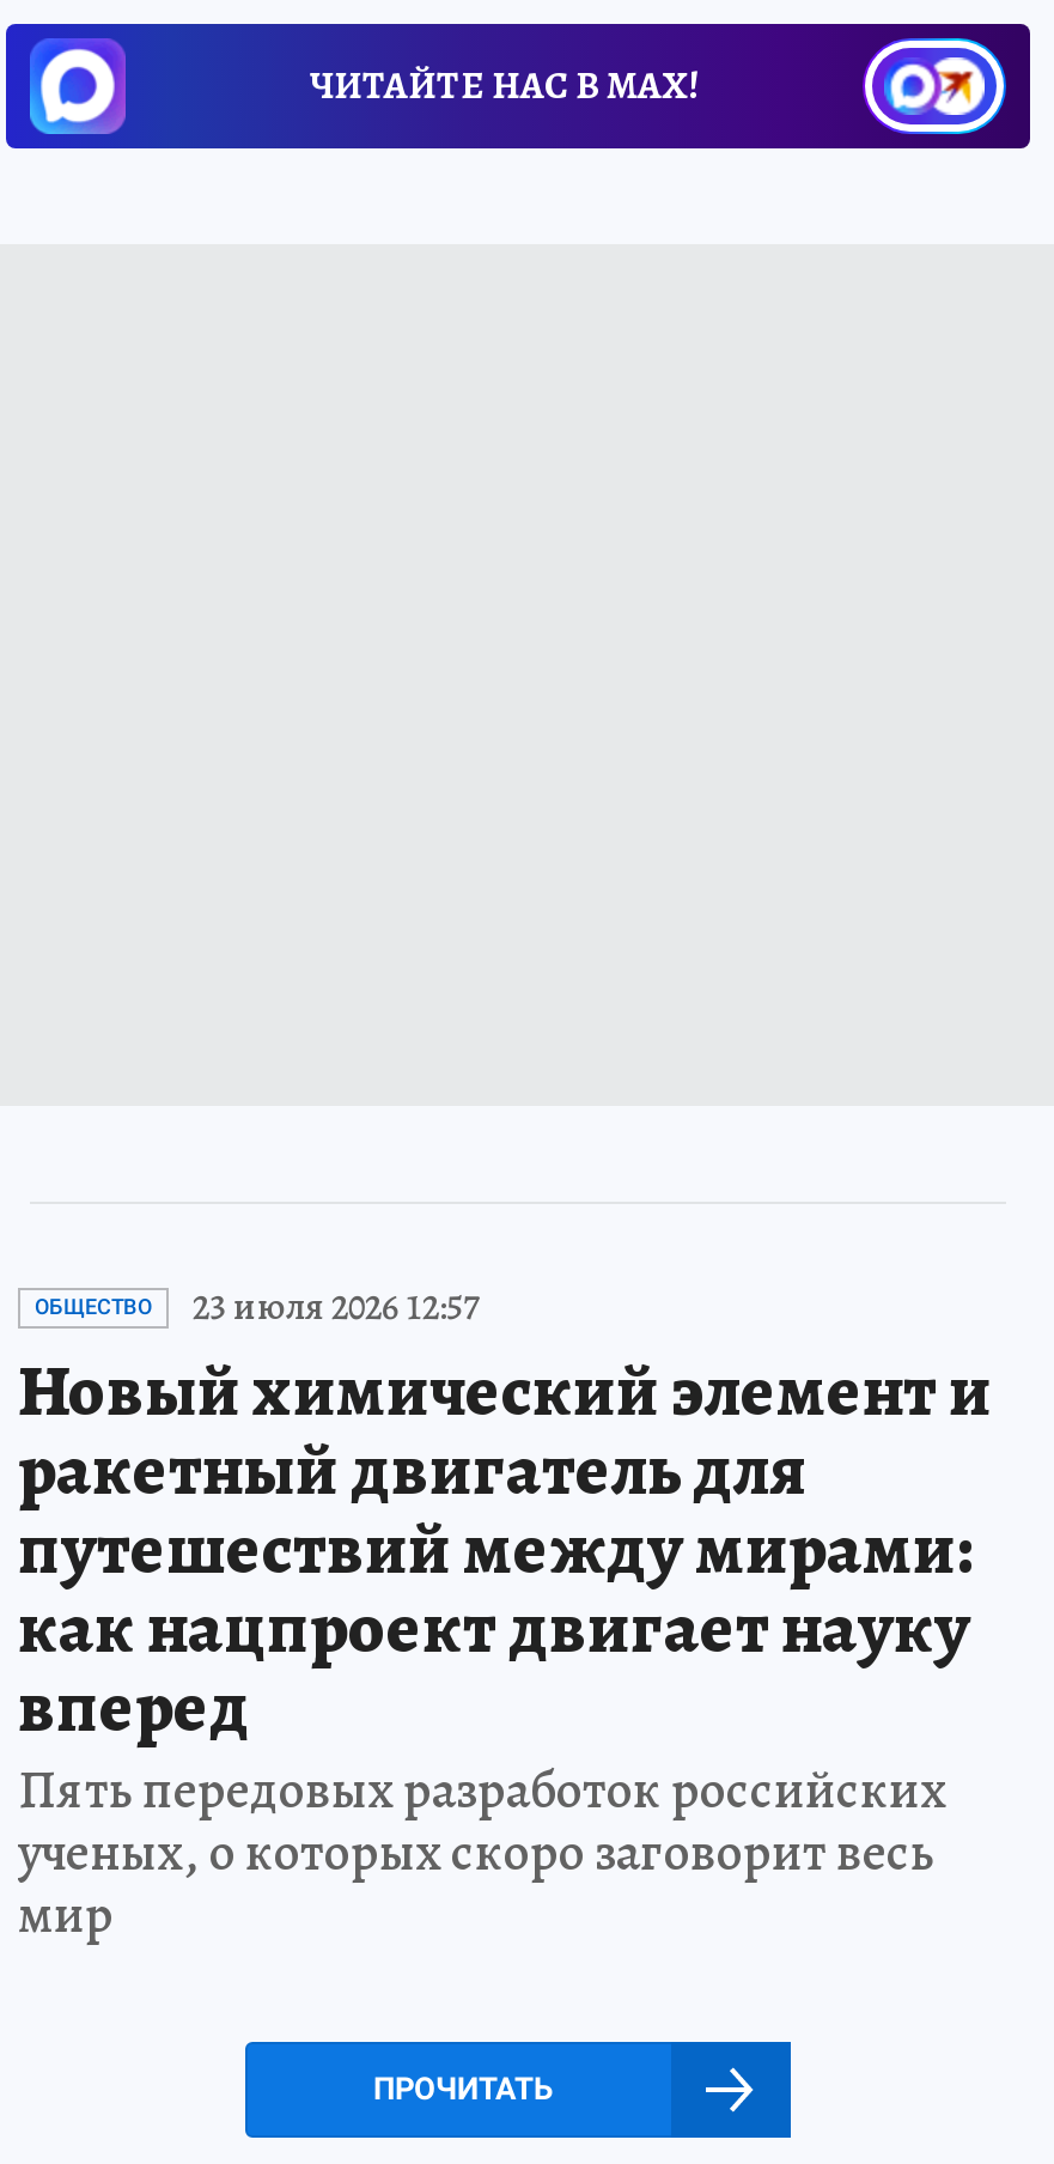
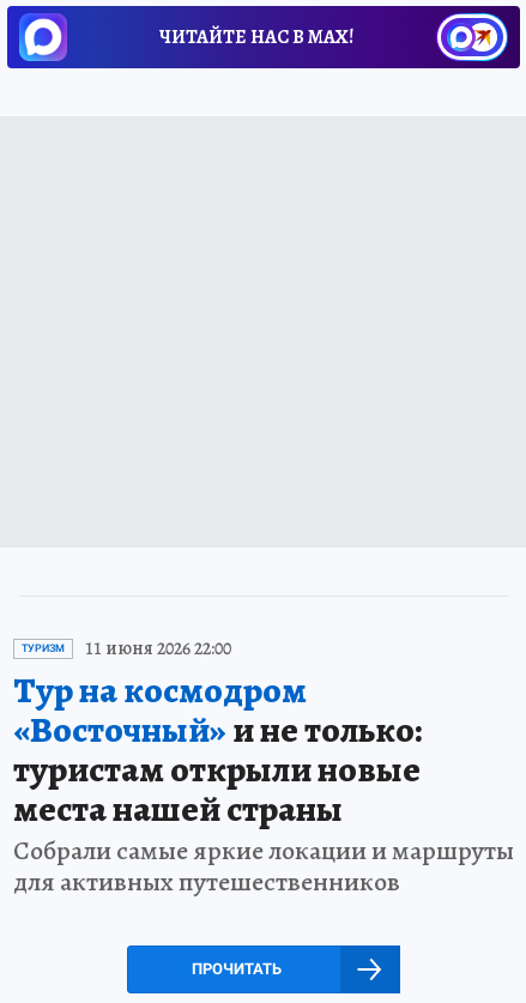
- ОБЩЕСТВО
- 23 июля 2026 12:57
- Новый химический элемент и
- ракетный двигатель для
- путешествий между мирами:
- как нацпроект двигает науку
- вперед
- Пять передовых разработок российских
- ученых, о которых скоро заговорит весь
- мир
+ ТУРИЗМ
+ 11 июня 2026 22:00
+ Тур на космодром
+ «Восточный»и не только:
+ туристам открыли новые
+ места нашей страны
+ Собрали самые яркие локации и маршруты
+ для активных путешественников
